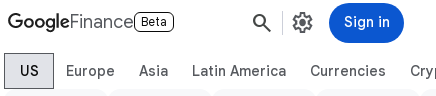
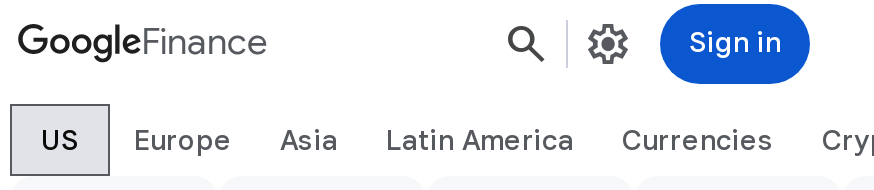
- Finance Beta
+ Finance
